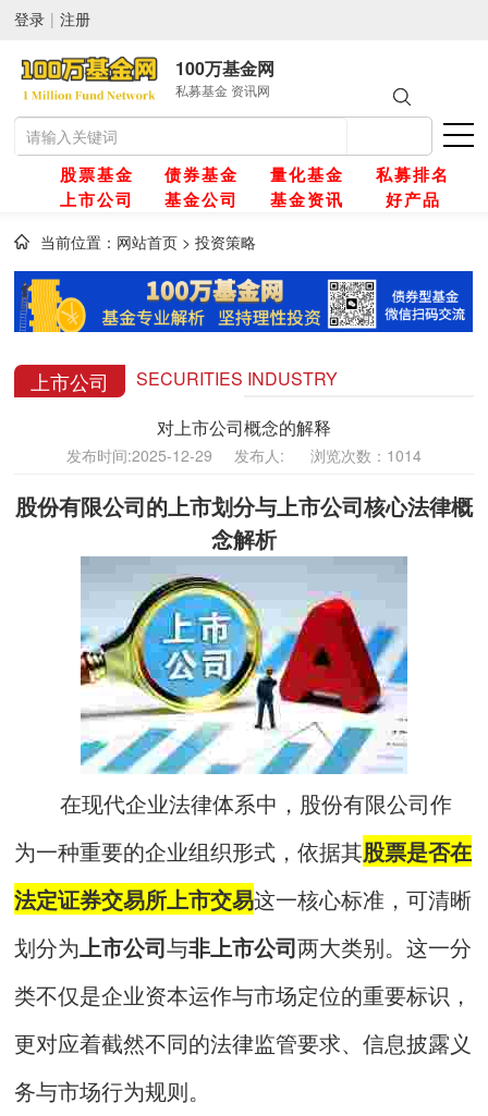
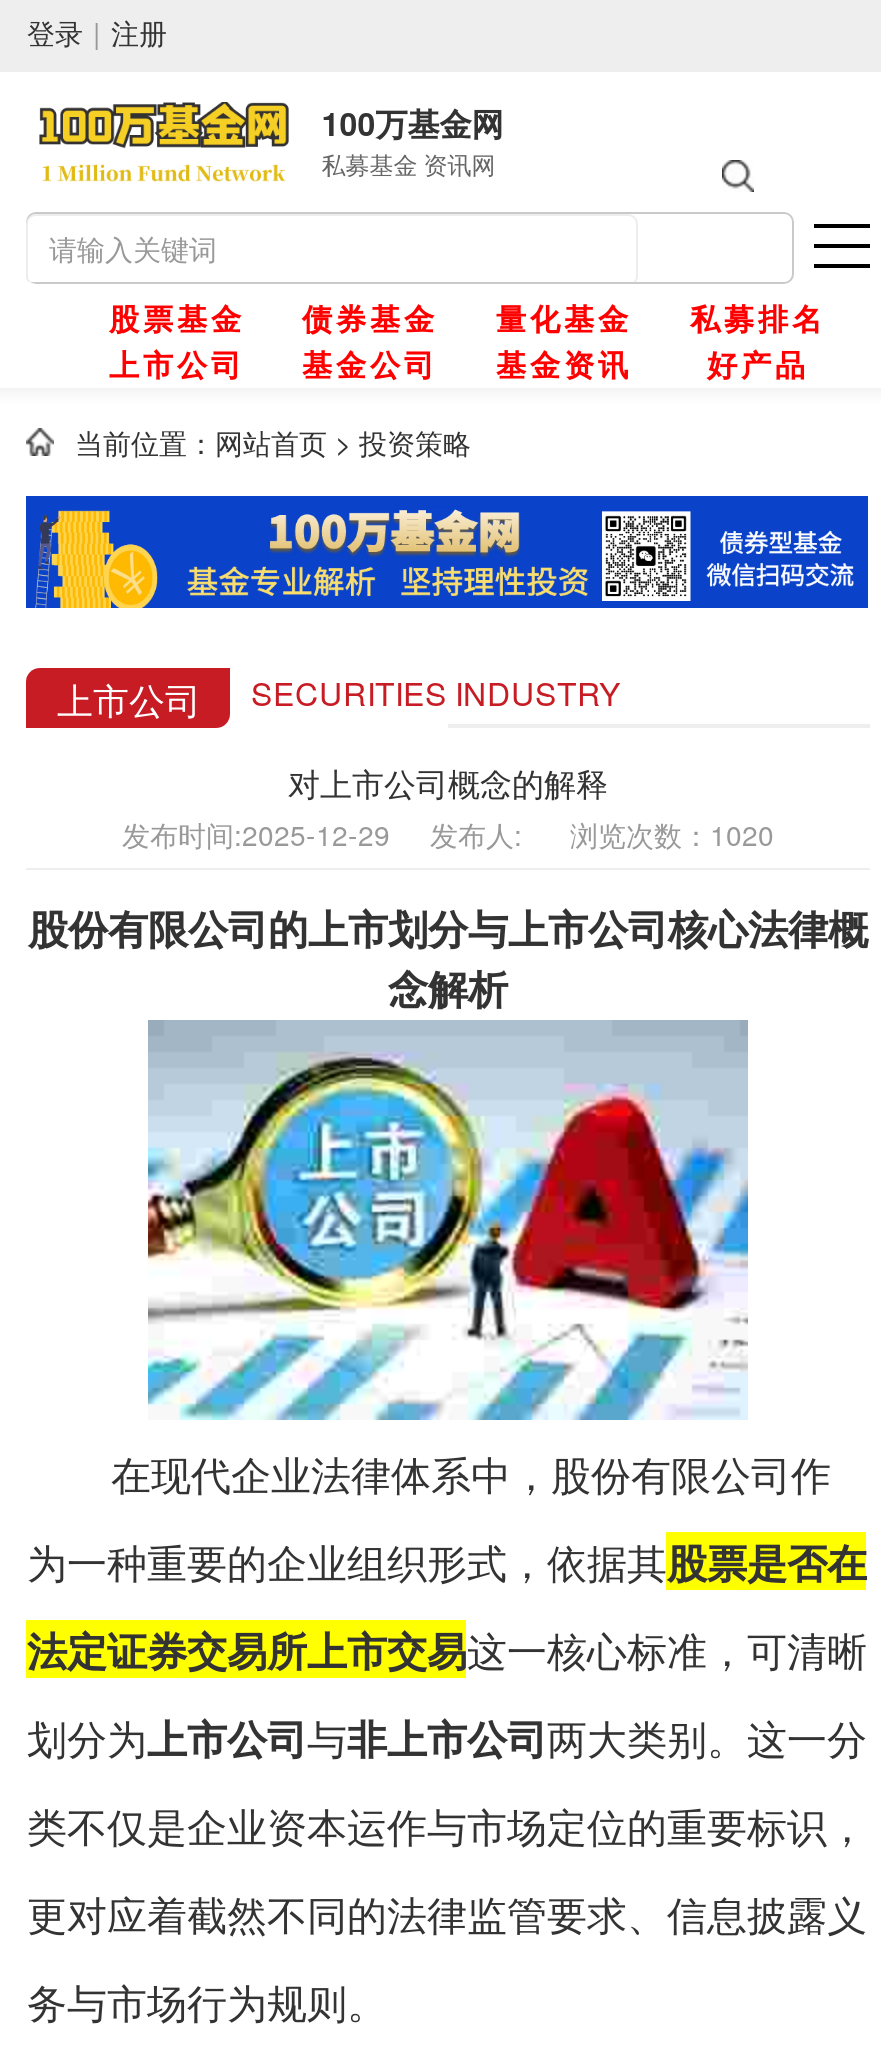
- 发布时间:2025-12-29 发布人: 浏览次数：1014
+ 发布时间:2025-12-29 发布人: 浏览次数：1020
